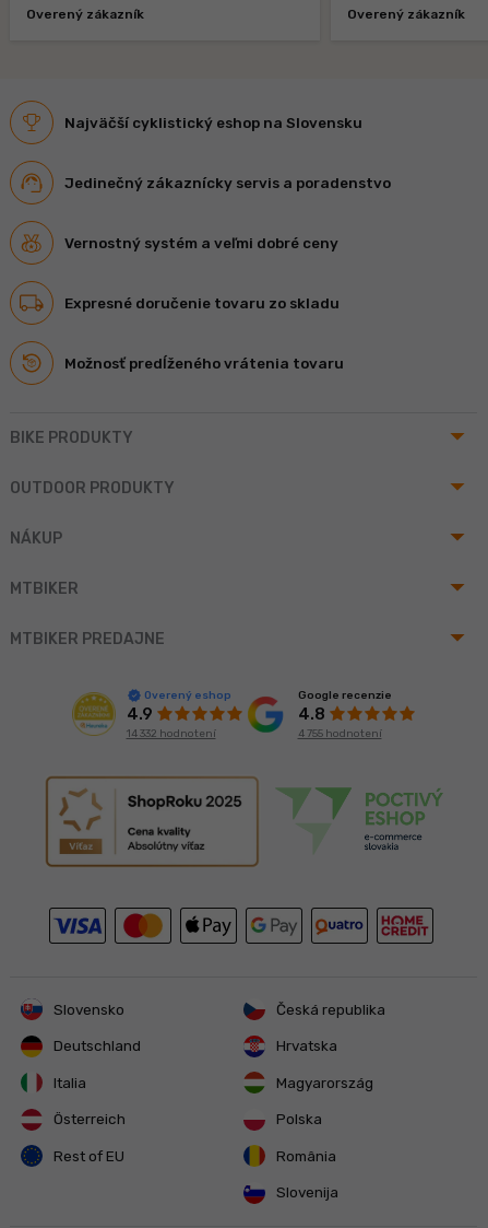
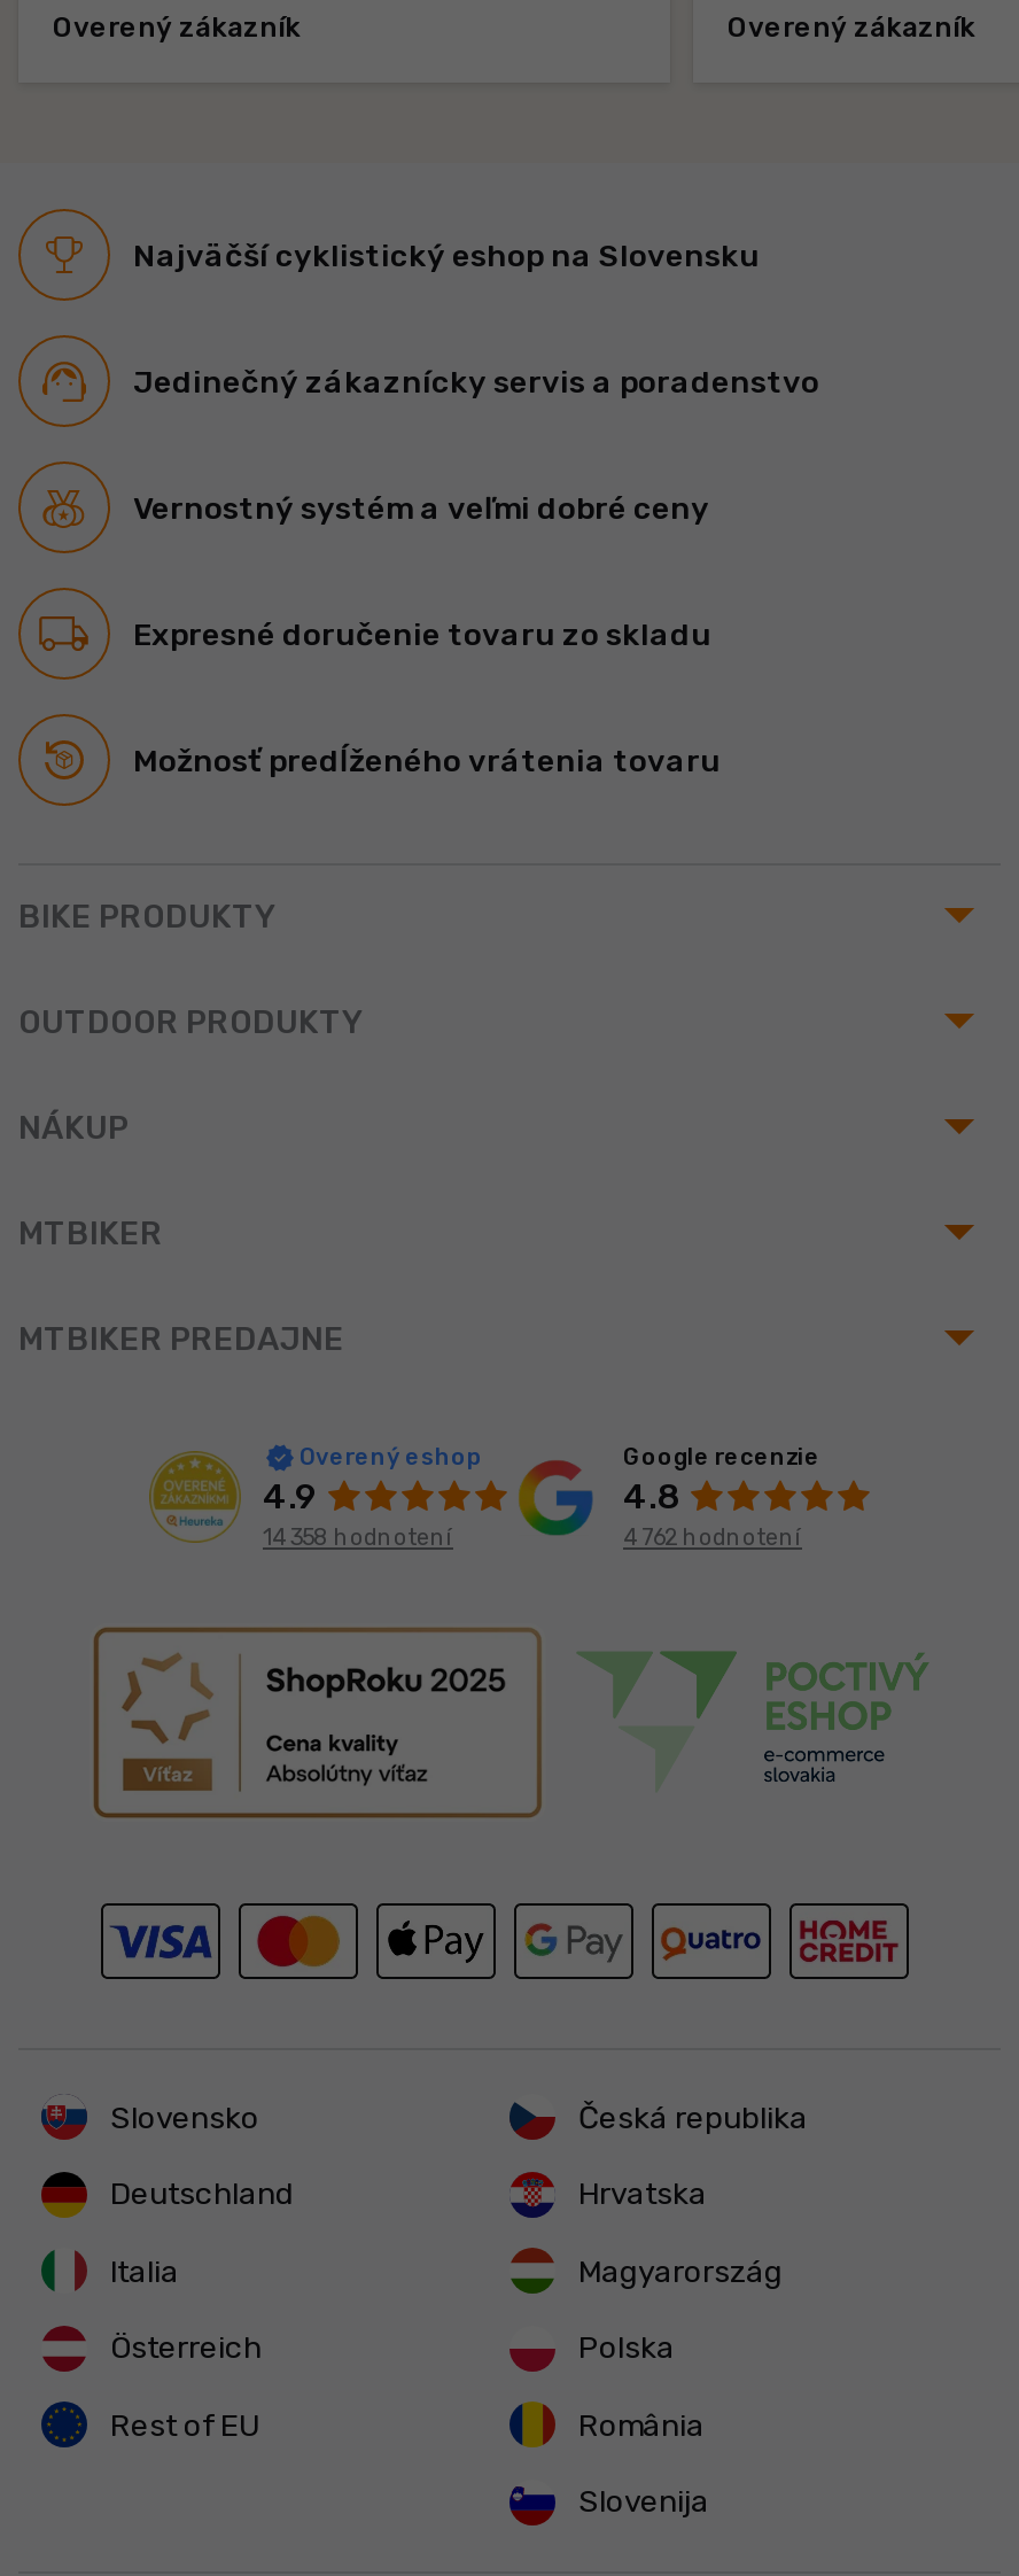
- 14 332 hodnotení
+ 14 358 hodnotení

- 4 755 hodnotení
+ 4 762 hodnotení
